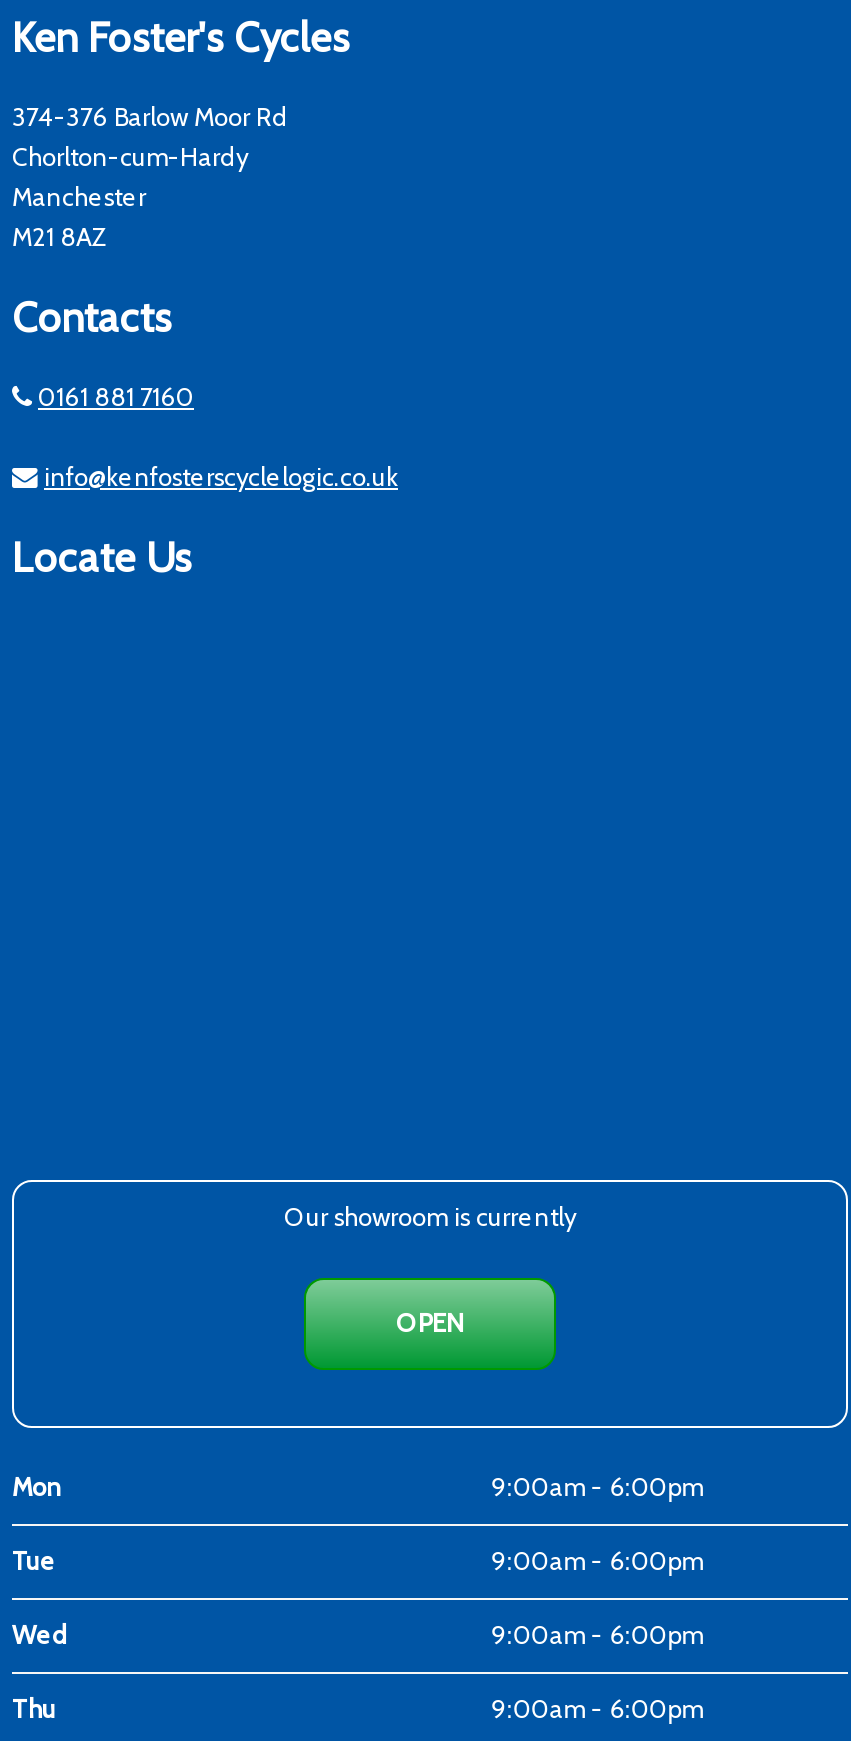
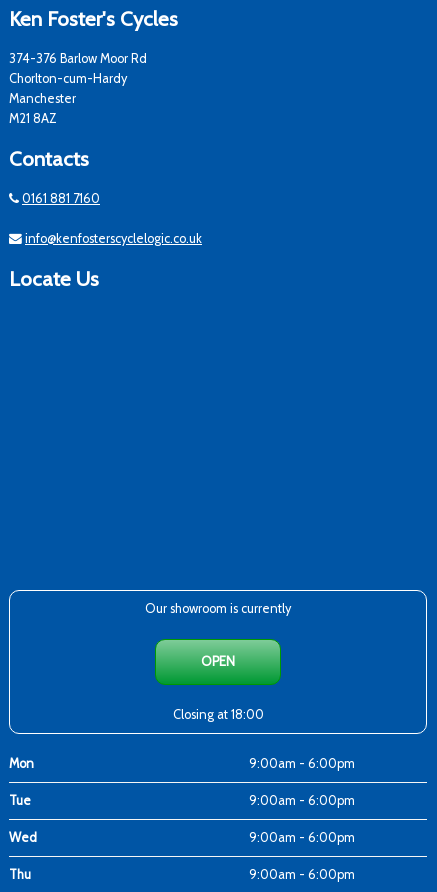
+ Closing at 18:00
